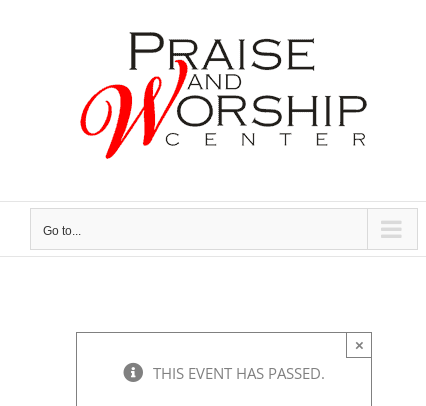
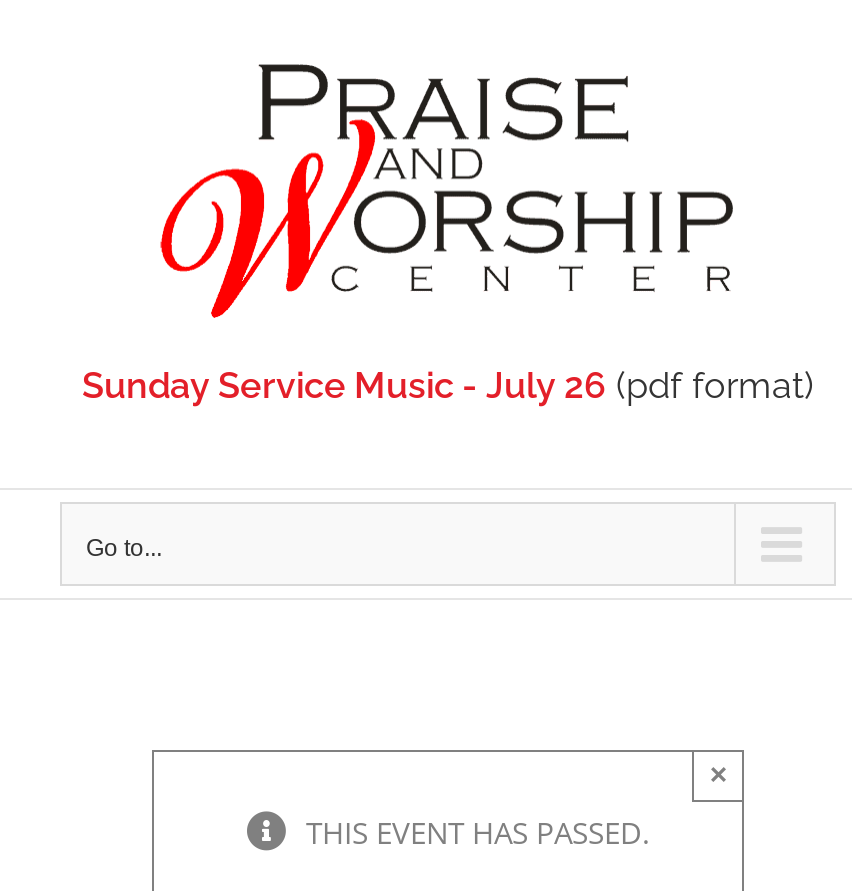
+ Sunday Service Music - July 26 (pdf format)
